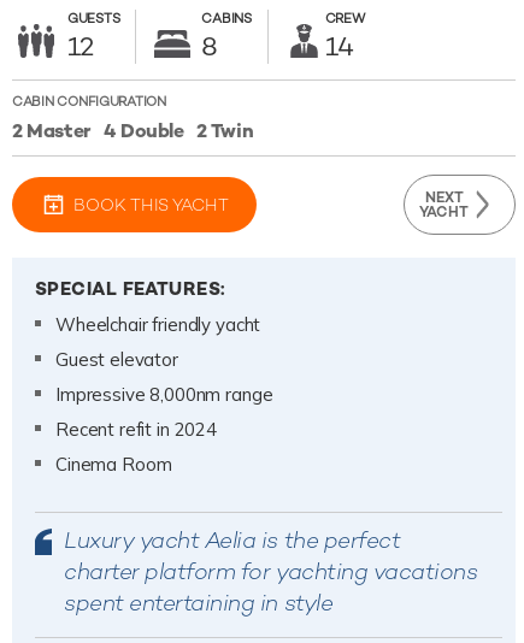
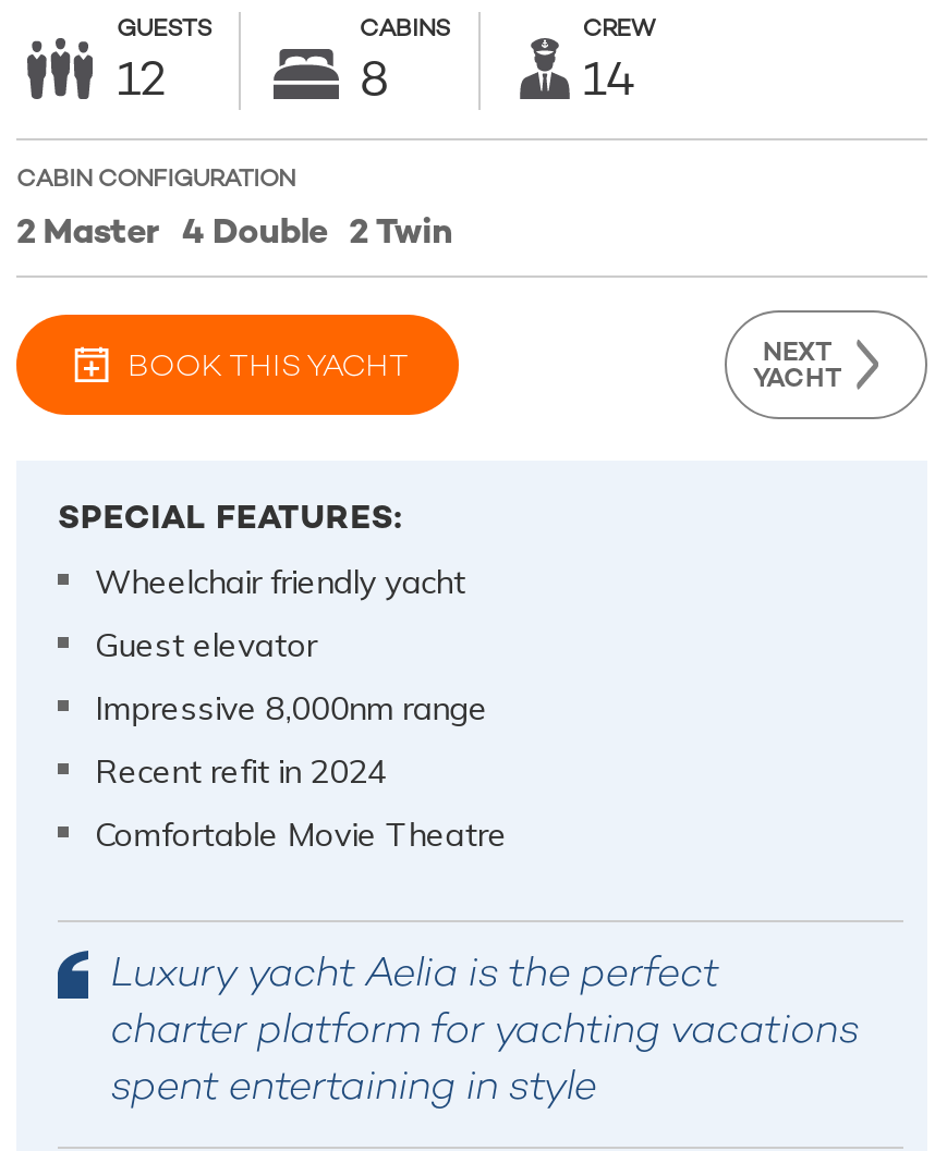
- Cinema Room
+ Comfortable Movie Theatre
